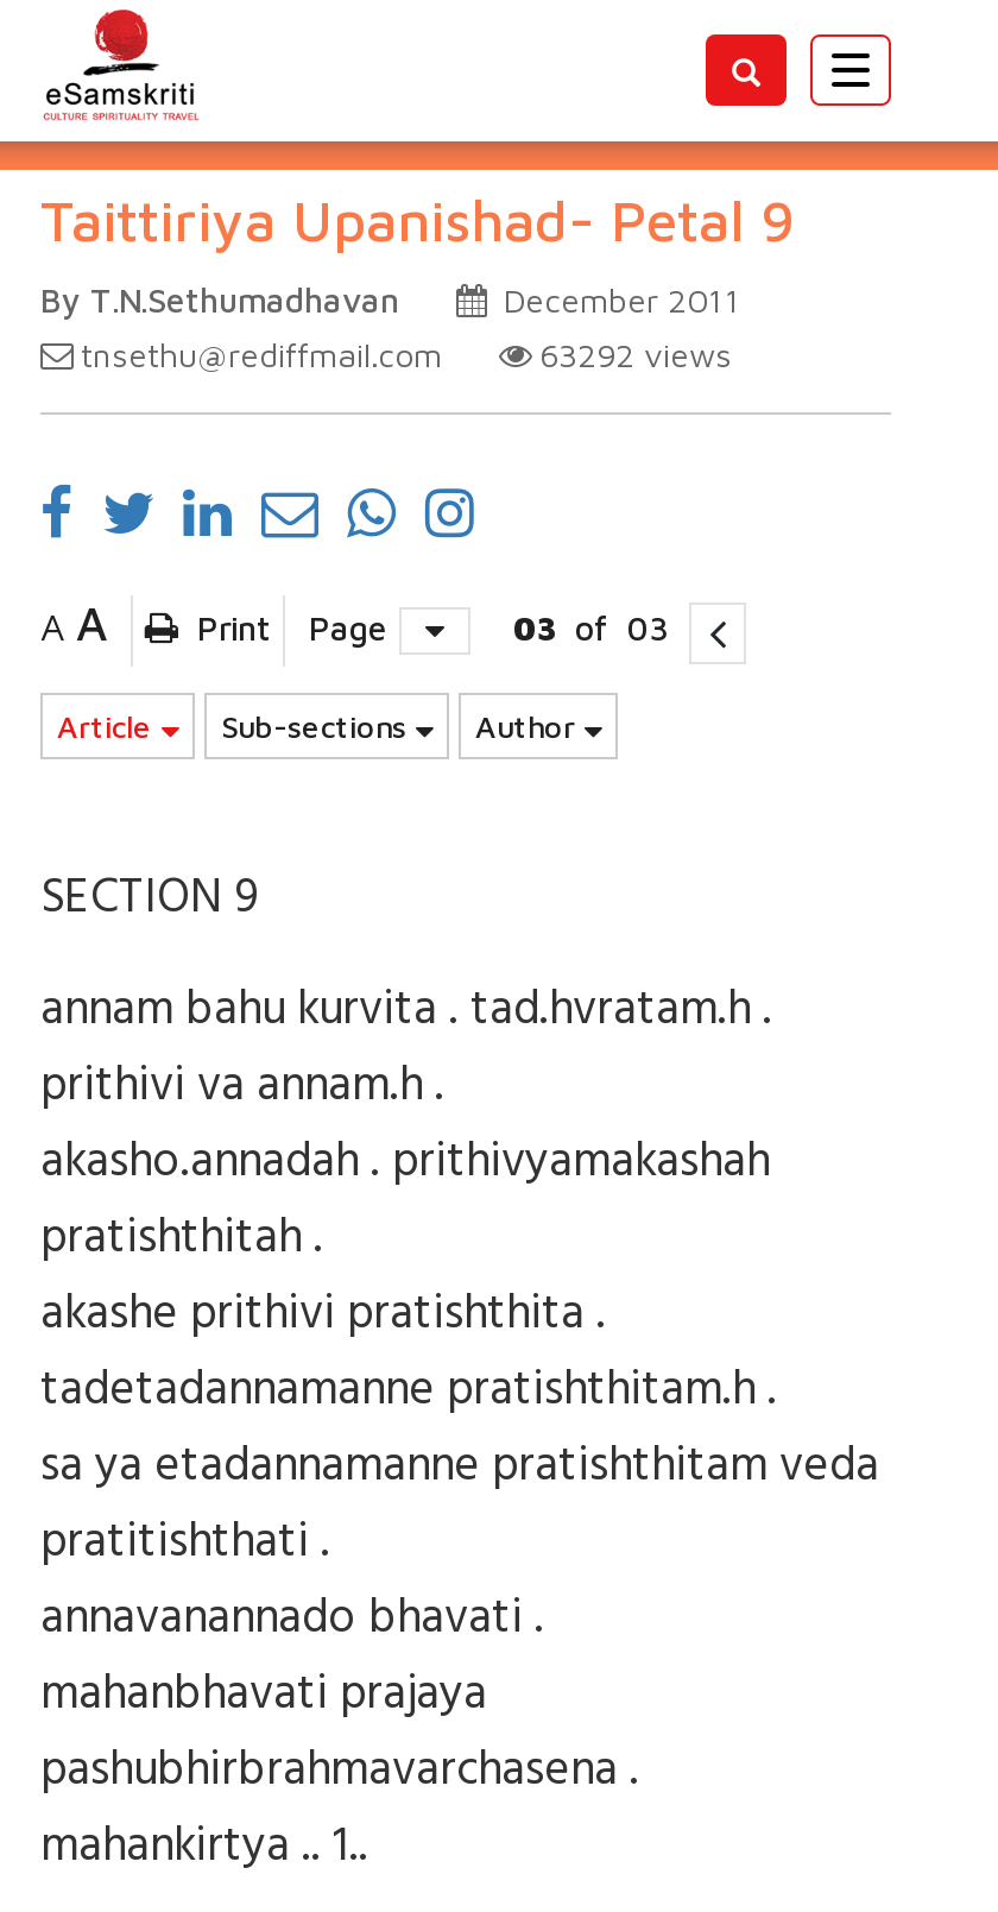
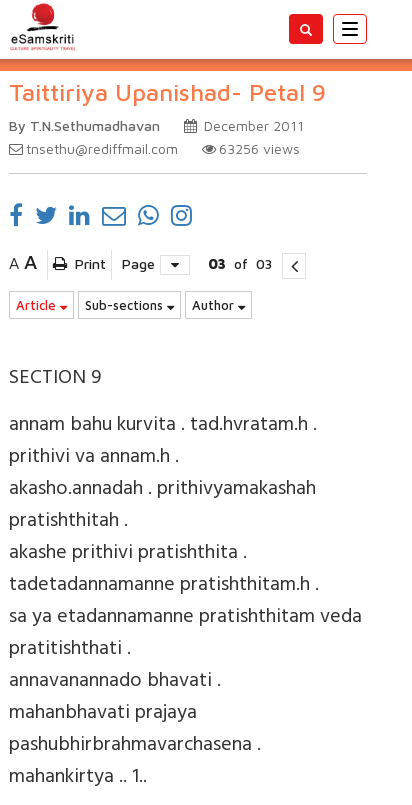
- 63292 views
+ 63256 views
